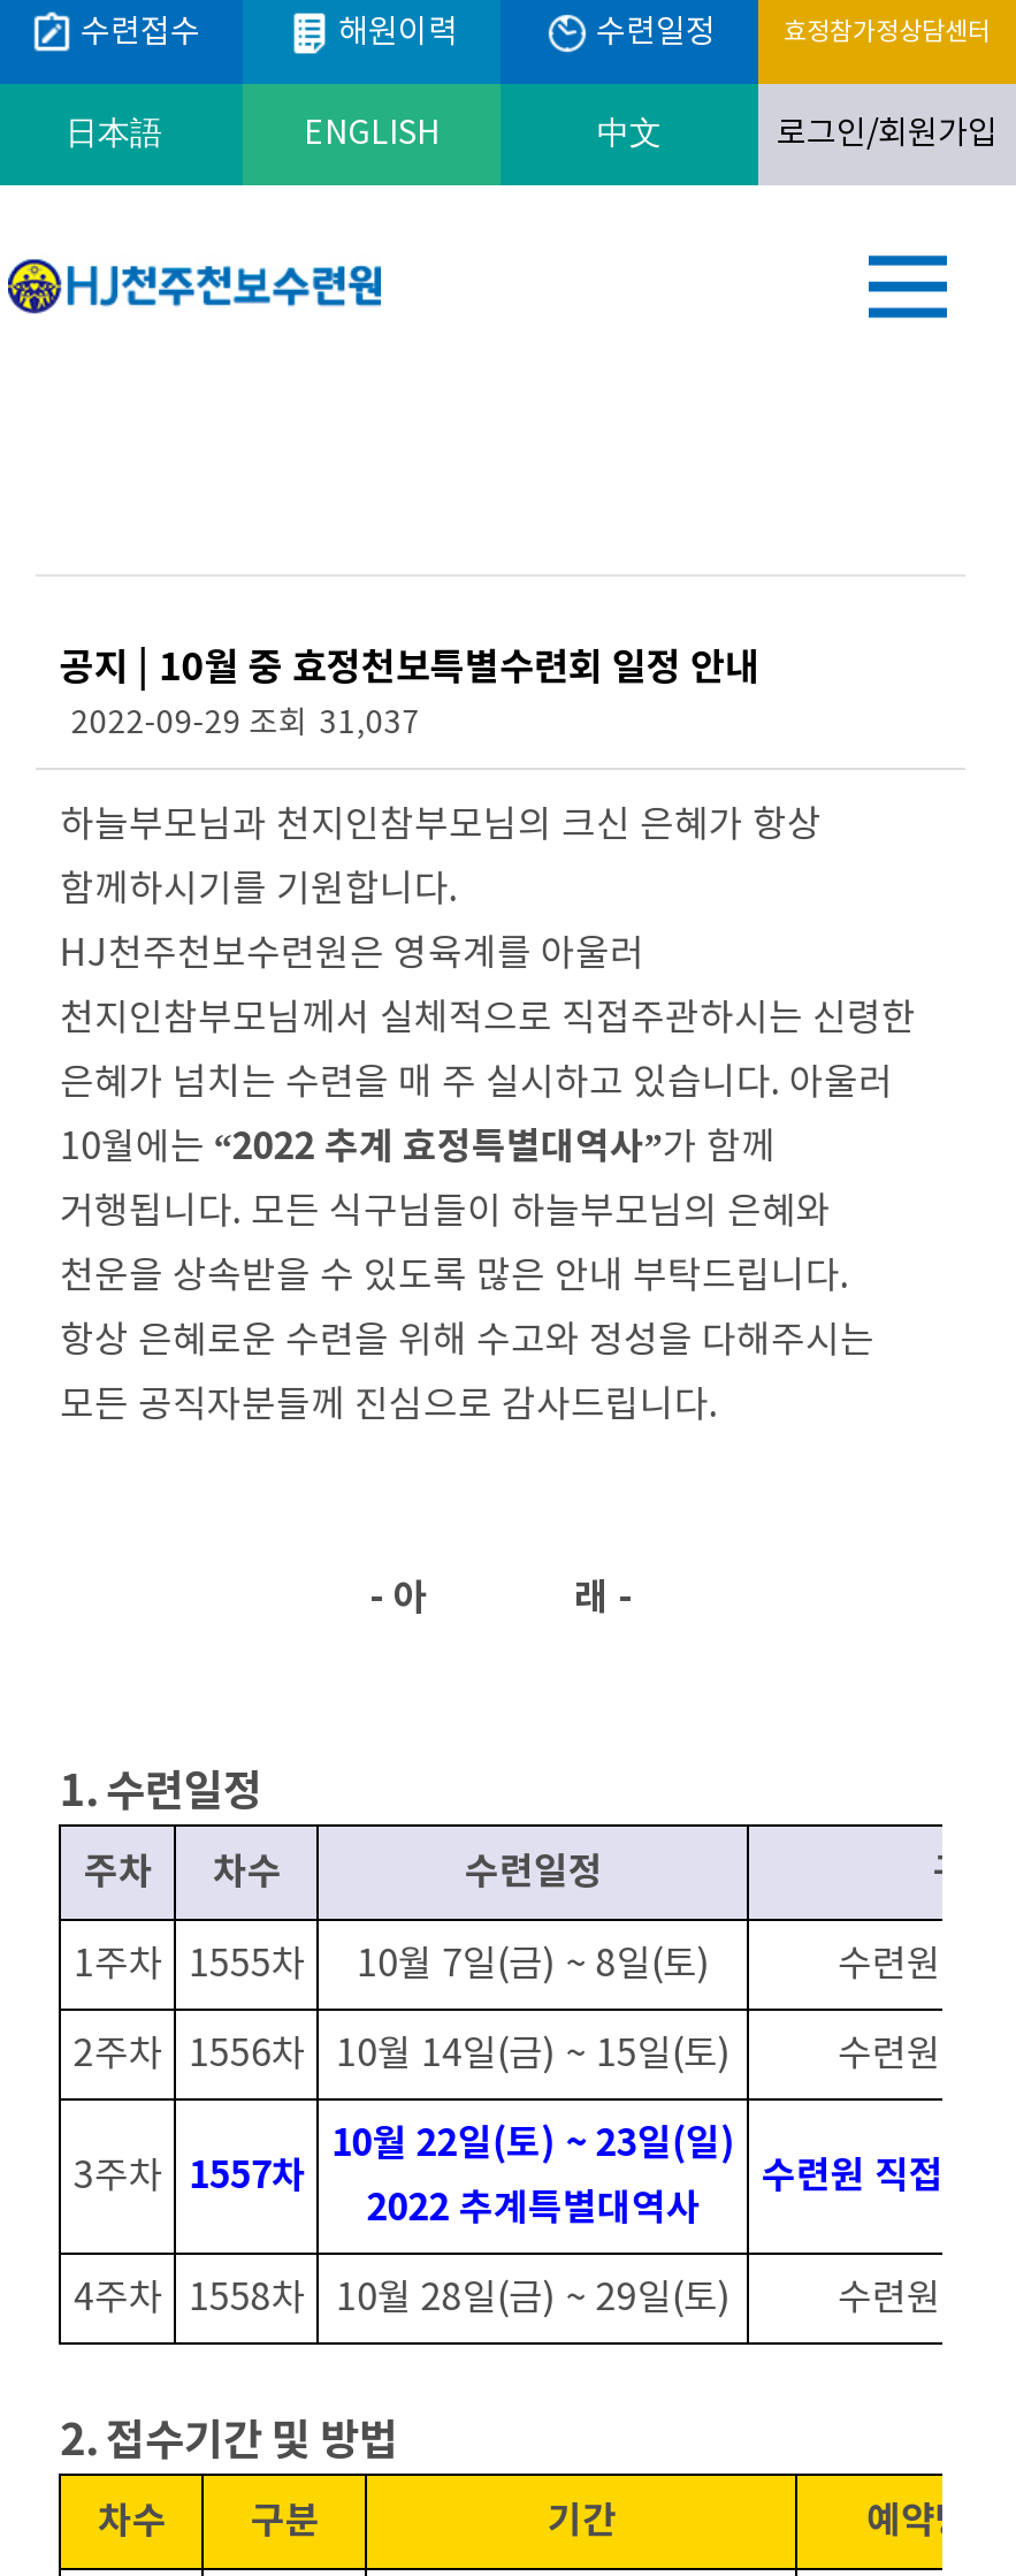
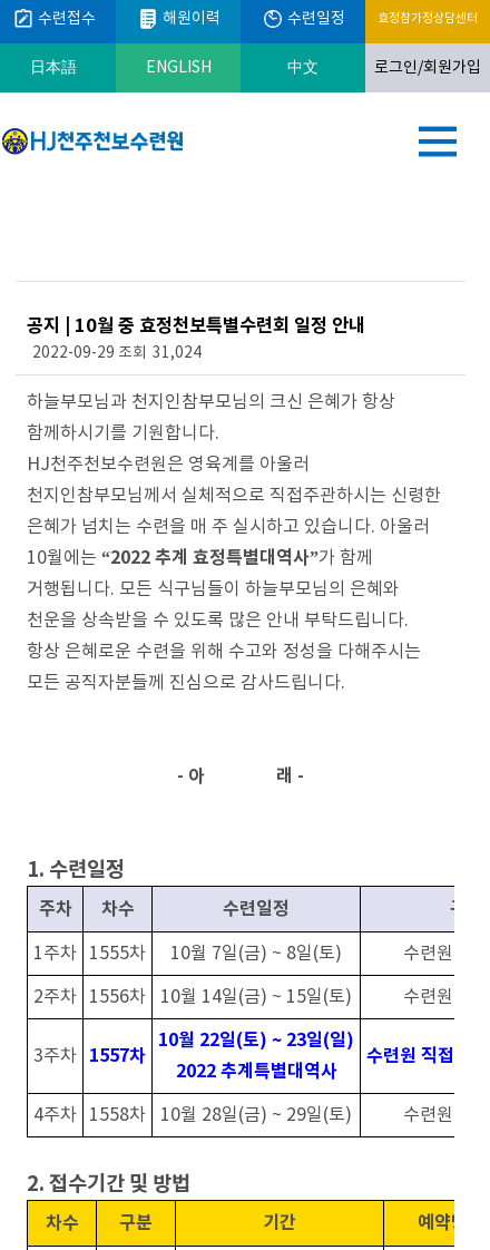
- 2022-09-29 조회 31,037
+ 2022-09-29 조회 31,024
